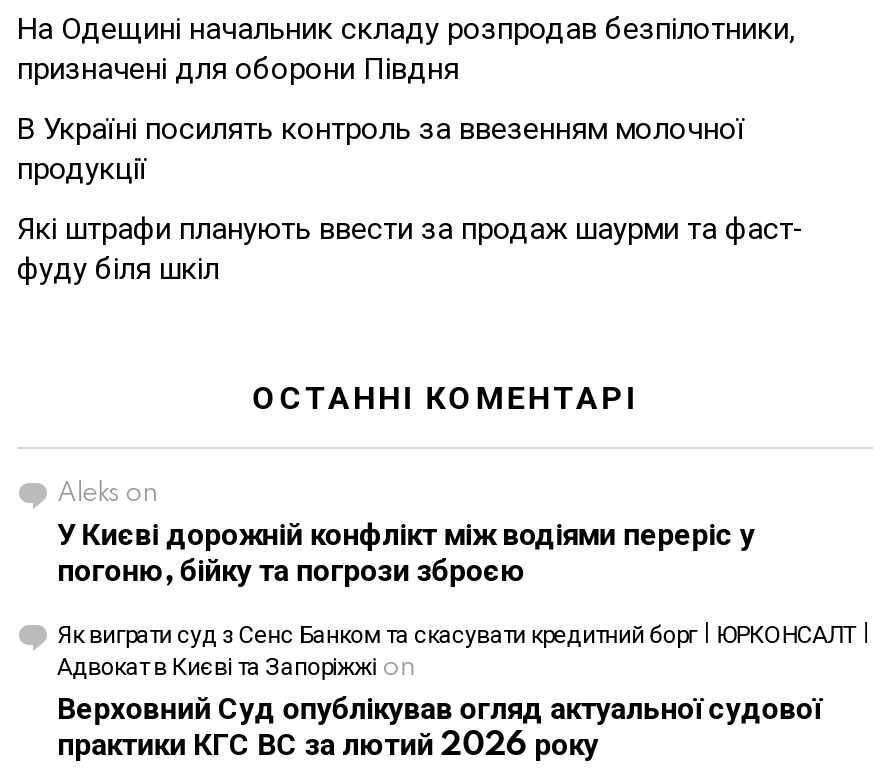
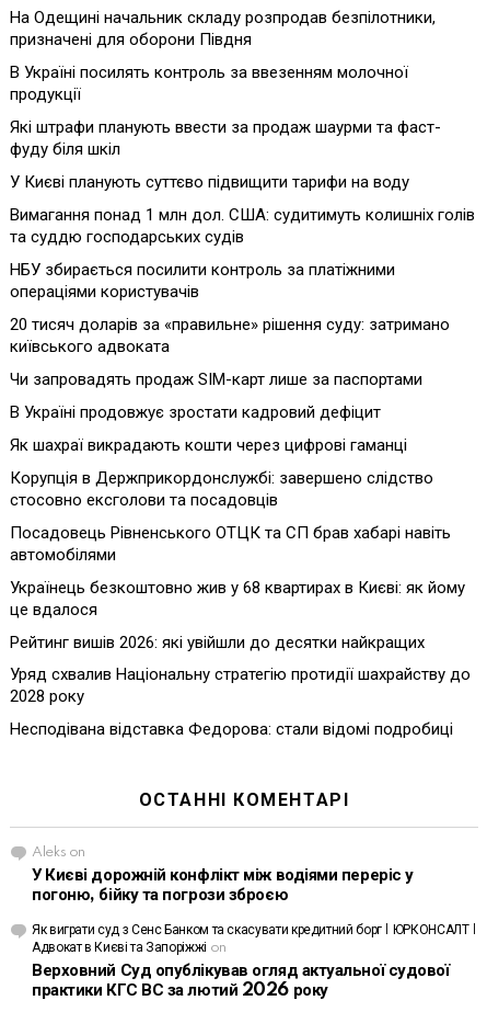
+ У Києві планують суттєво підвищити тарифи на воду
+ Вимагання понад 1 млн дол. США: судитимуть колишніх голів
+ та суддю господарських судів
+ НБУ збирається посилити контроль за платіжними
+ операціями користувачів
+ 20 тисяч доларів за «правильне» рішення суду: затримано
+ київського адвоката
+ Чи запровадять продаж SIM-карт лише за паспортами
+ В Україні продовжує зростати кадровий дефіцит
+ Як шахраї викрадають кошти через цифрові гаманці
+ Корупція в Держприкордонслужбі: завершено слідство
+ стосовно ексголови та посадовців
+ Посадовець Рівненського ОТЦК та СП брав хабарі навіть
+ автомобілями
+ Українець безкоштовно жив у 68 квартирах в Києві: як йому
+ це вдалося
+ Рейтинг вишів 2026: які увійшли до десятки найкращих
+ Уряд схвалив Національну стратегію протидії шахрайству до
+ 2028 року
+ Несподівана відставка Федорова: стали відомі подробиці
